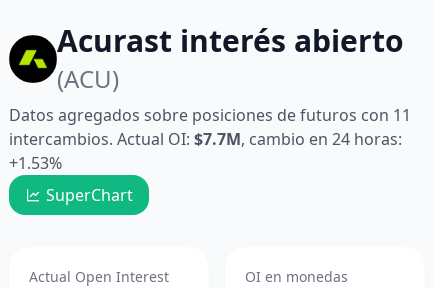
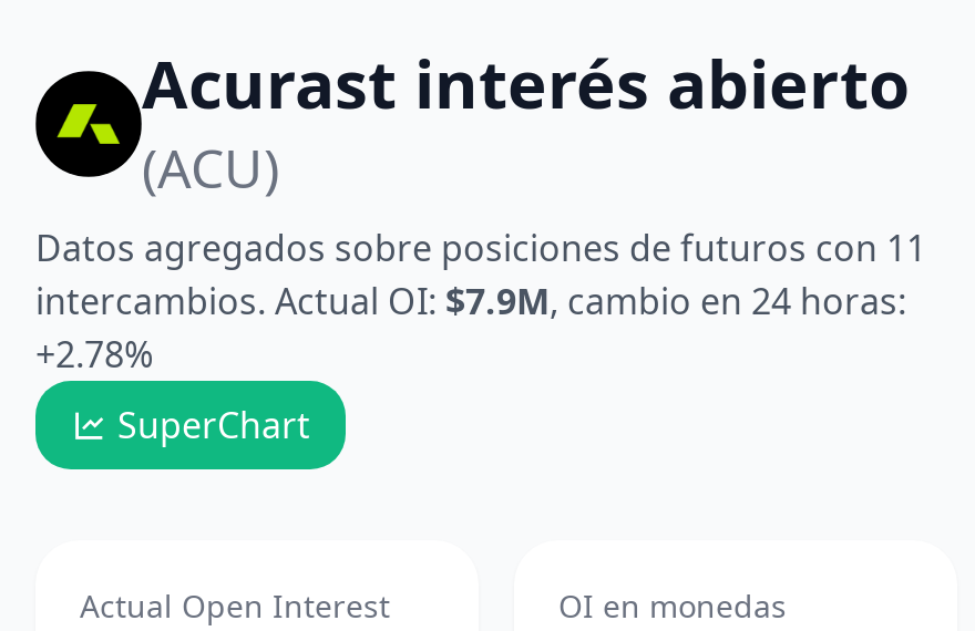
- intercambios. Actual OI: $7.7M, cambio en 24 horas:
+ intercambios. Actual OI: $7.9M, cambio en 24 horas:

- +1.53%
+ +2.78%
